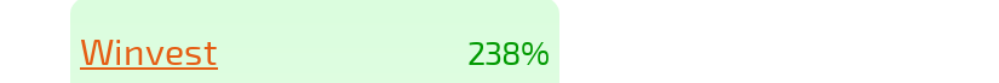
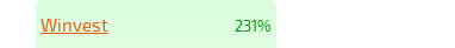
- 238%
+ 231%
